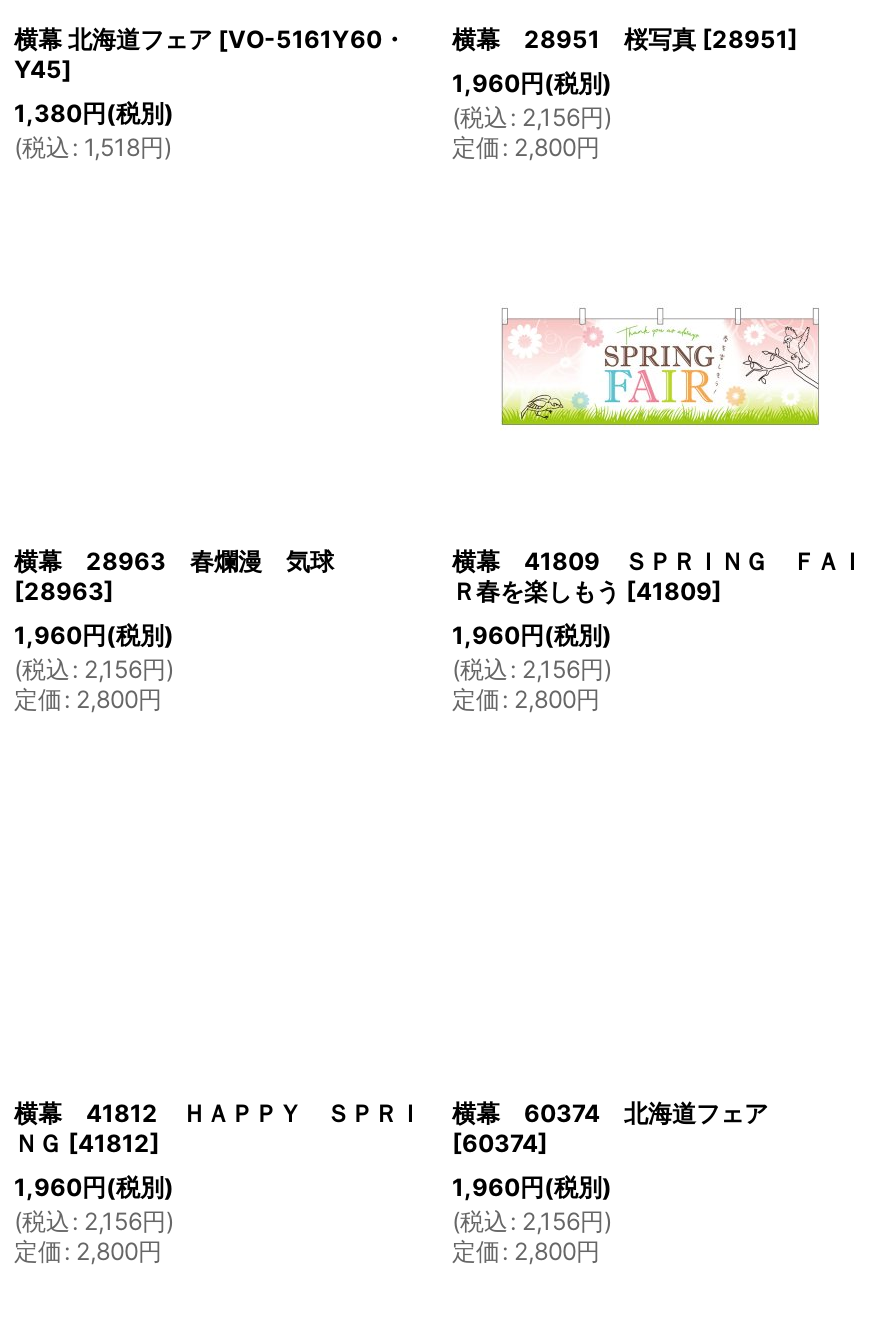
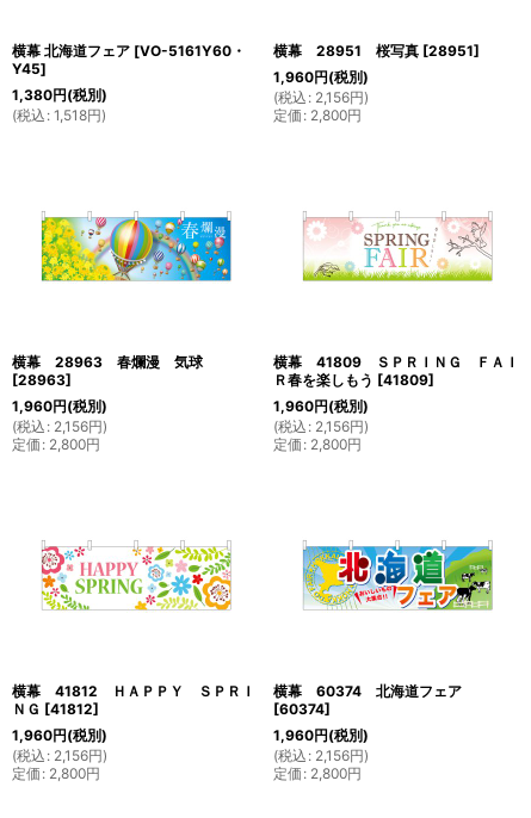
+ [image]

+ [image]

+ [image]
